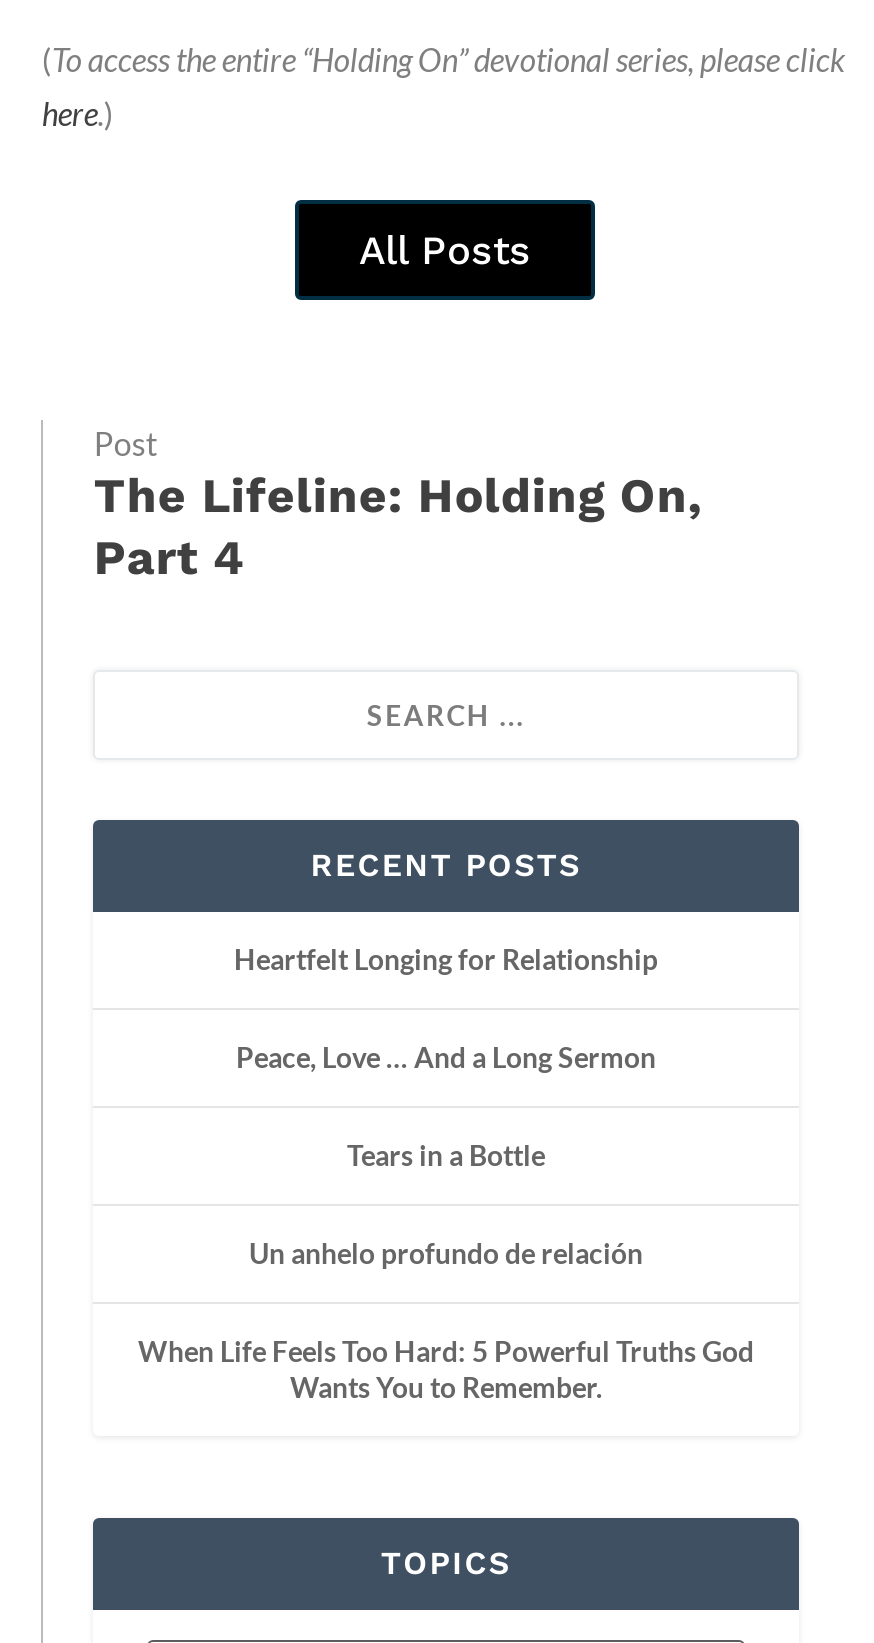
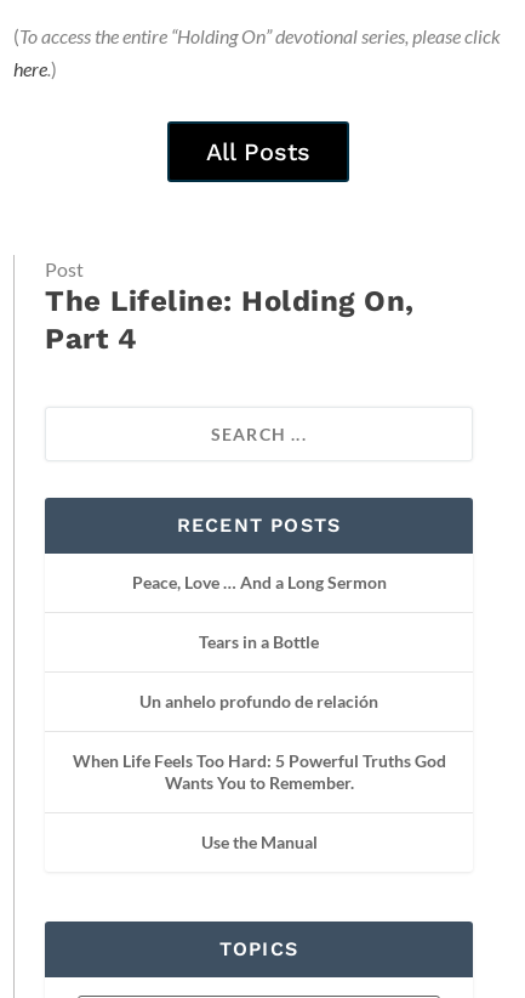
- Heartfelt Longing for Relationship

moved up: Peace, Love … And a Long Sermon | Tears in a Bottle | Un anhelo profundo de relación | When Life Feels Too Hard: 5 Powerful Truths God | Wants You to Remember.

+ Use the Manual
